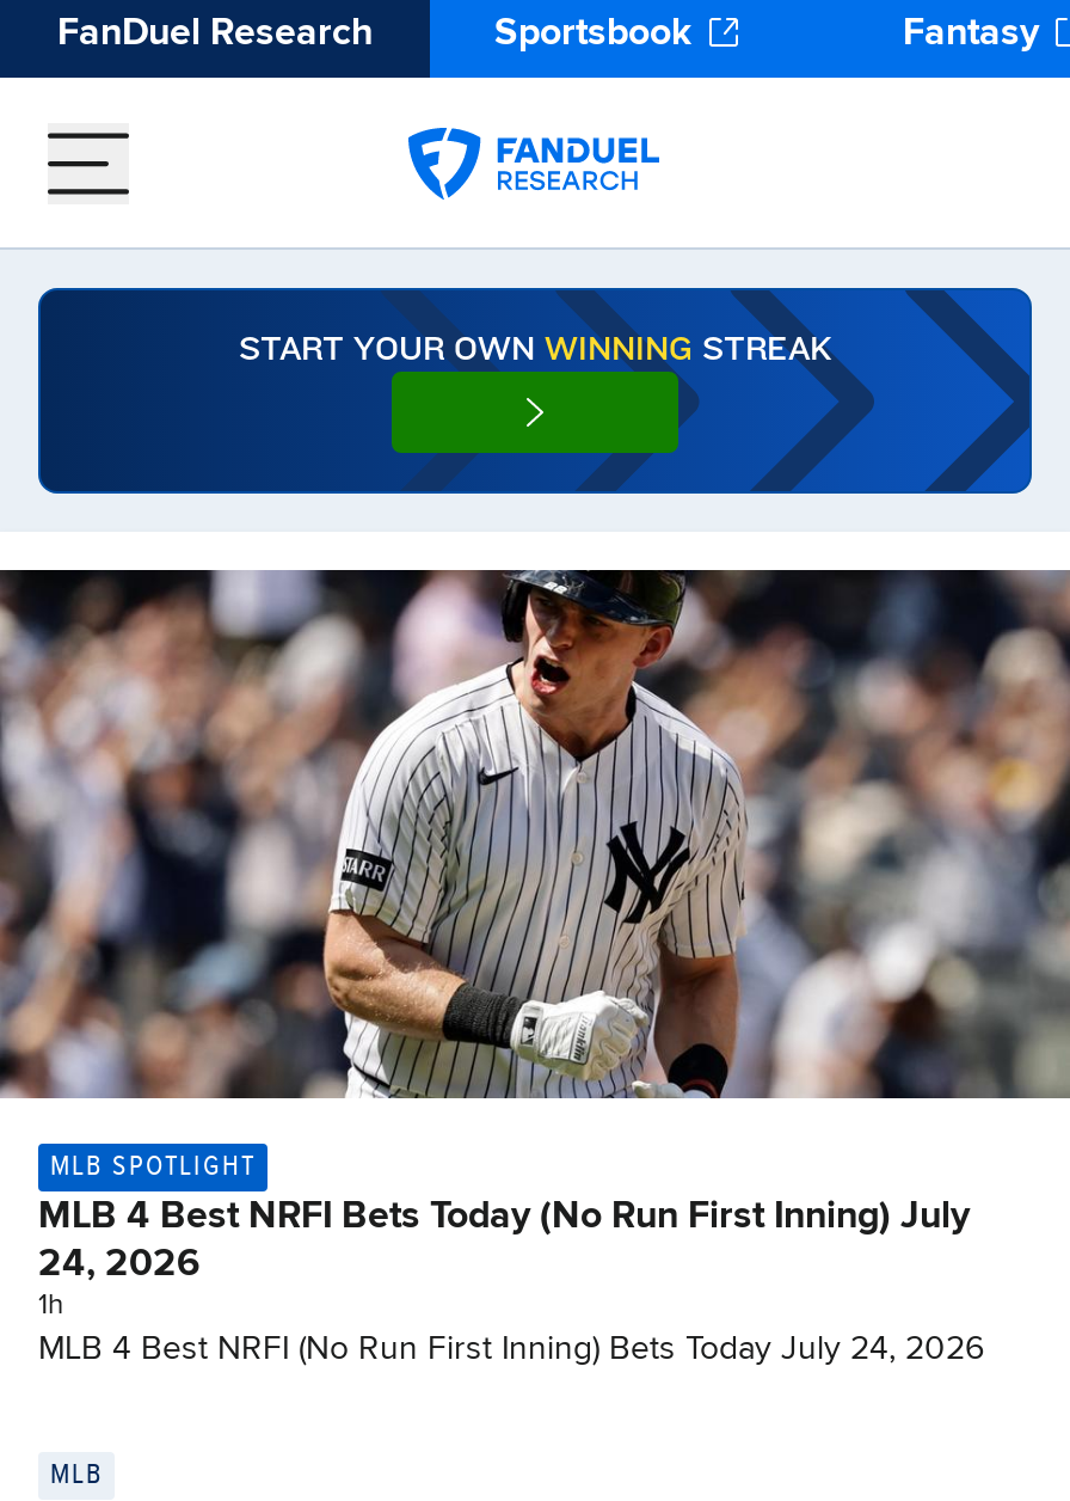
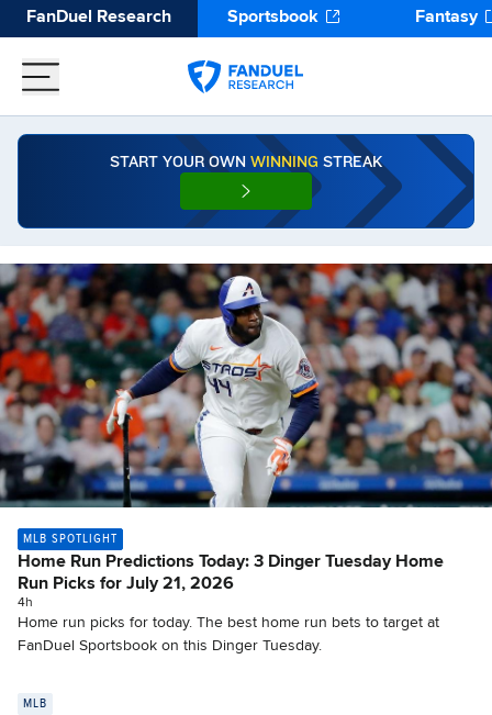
- [image]
+ [image]

- MLB 4 Best NRFI Bets Today (No Run First Inning) July
- 24, 2026
- 1h
- MLB 4 Best NRFI (No Run First Inning) Bets Today July 24, 2026
+ Home Run Predictions Today: 3 Dinger Tuesday Home
+ Run Picks for July 21, 2026
+ 4h
+ Home run picks for today. The best home run bets to target at
+ FanDuel Sportsbook on this Dinger Tuesday.
